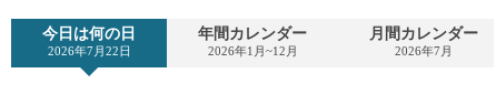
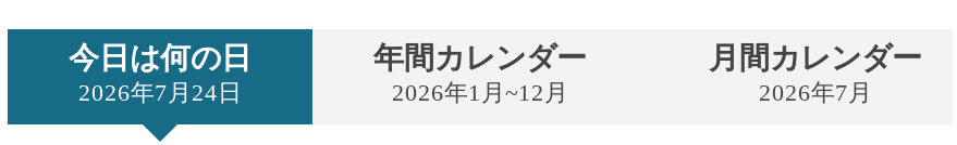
- 2026年7月22日
+ 2026年7月24日
